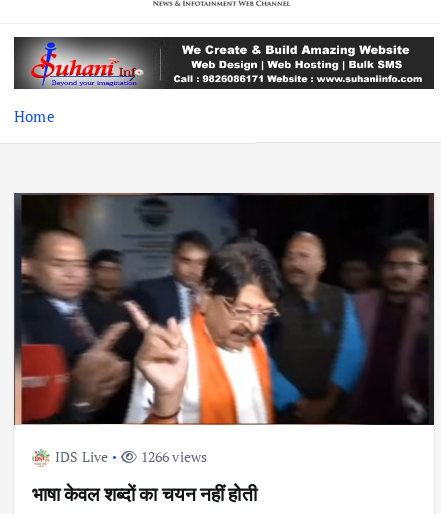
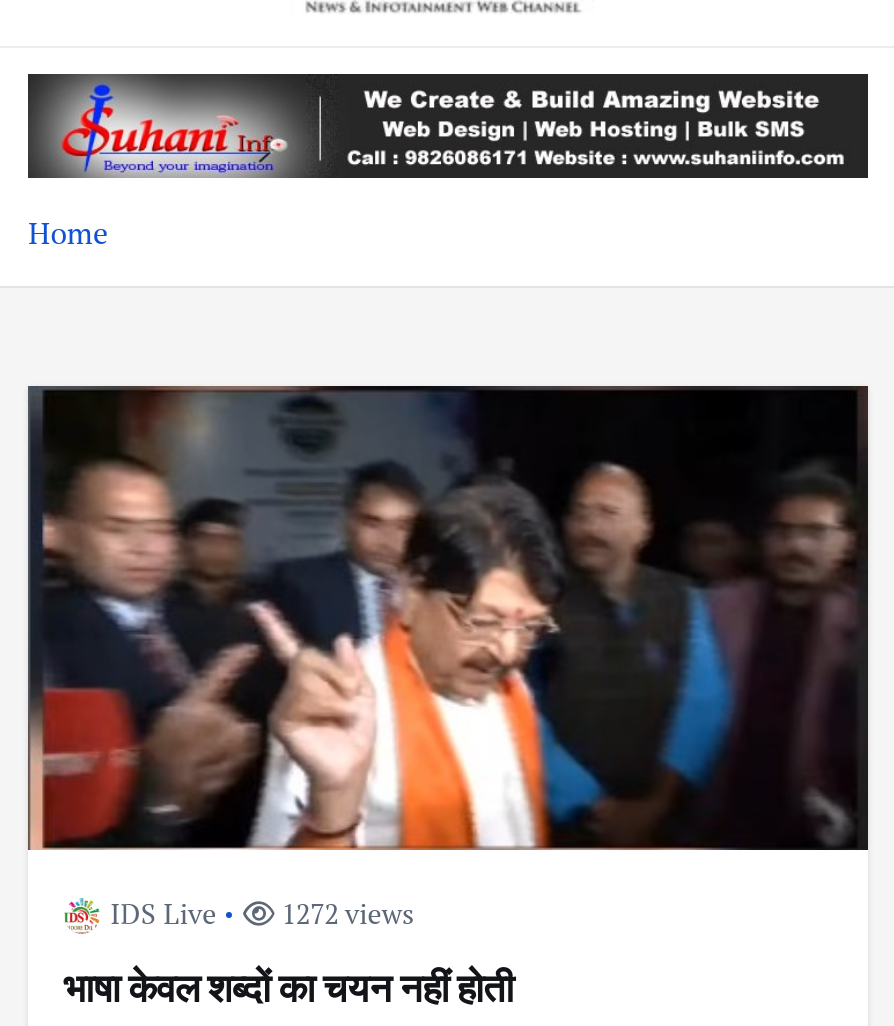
- IDS Live 1266 views
+ IDS Live 1272 views
